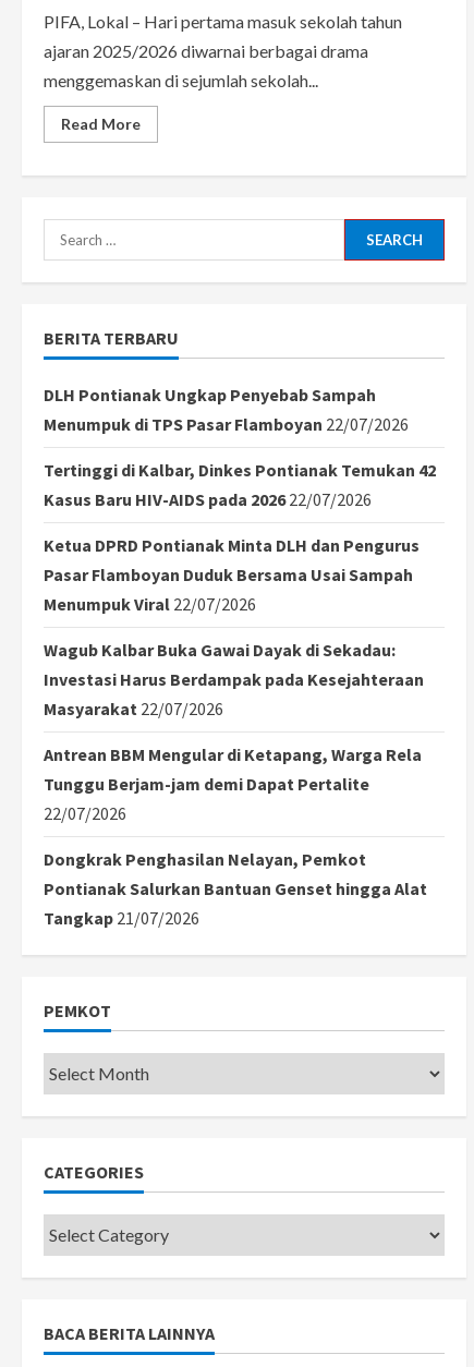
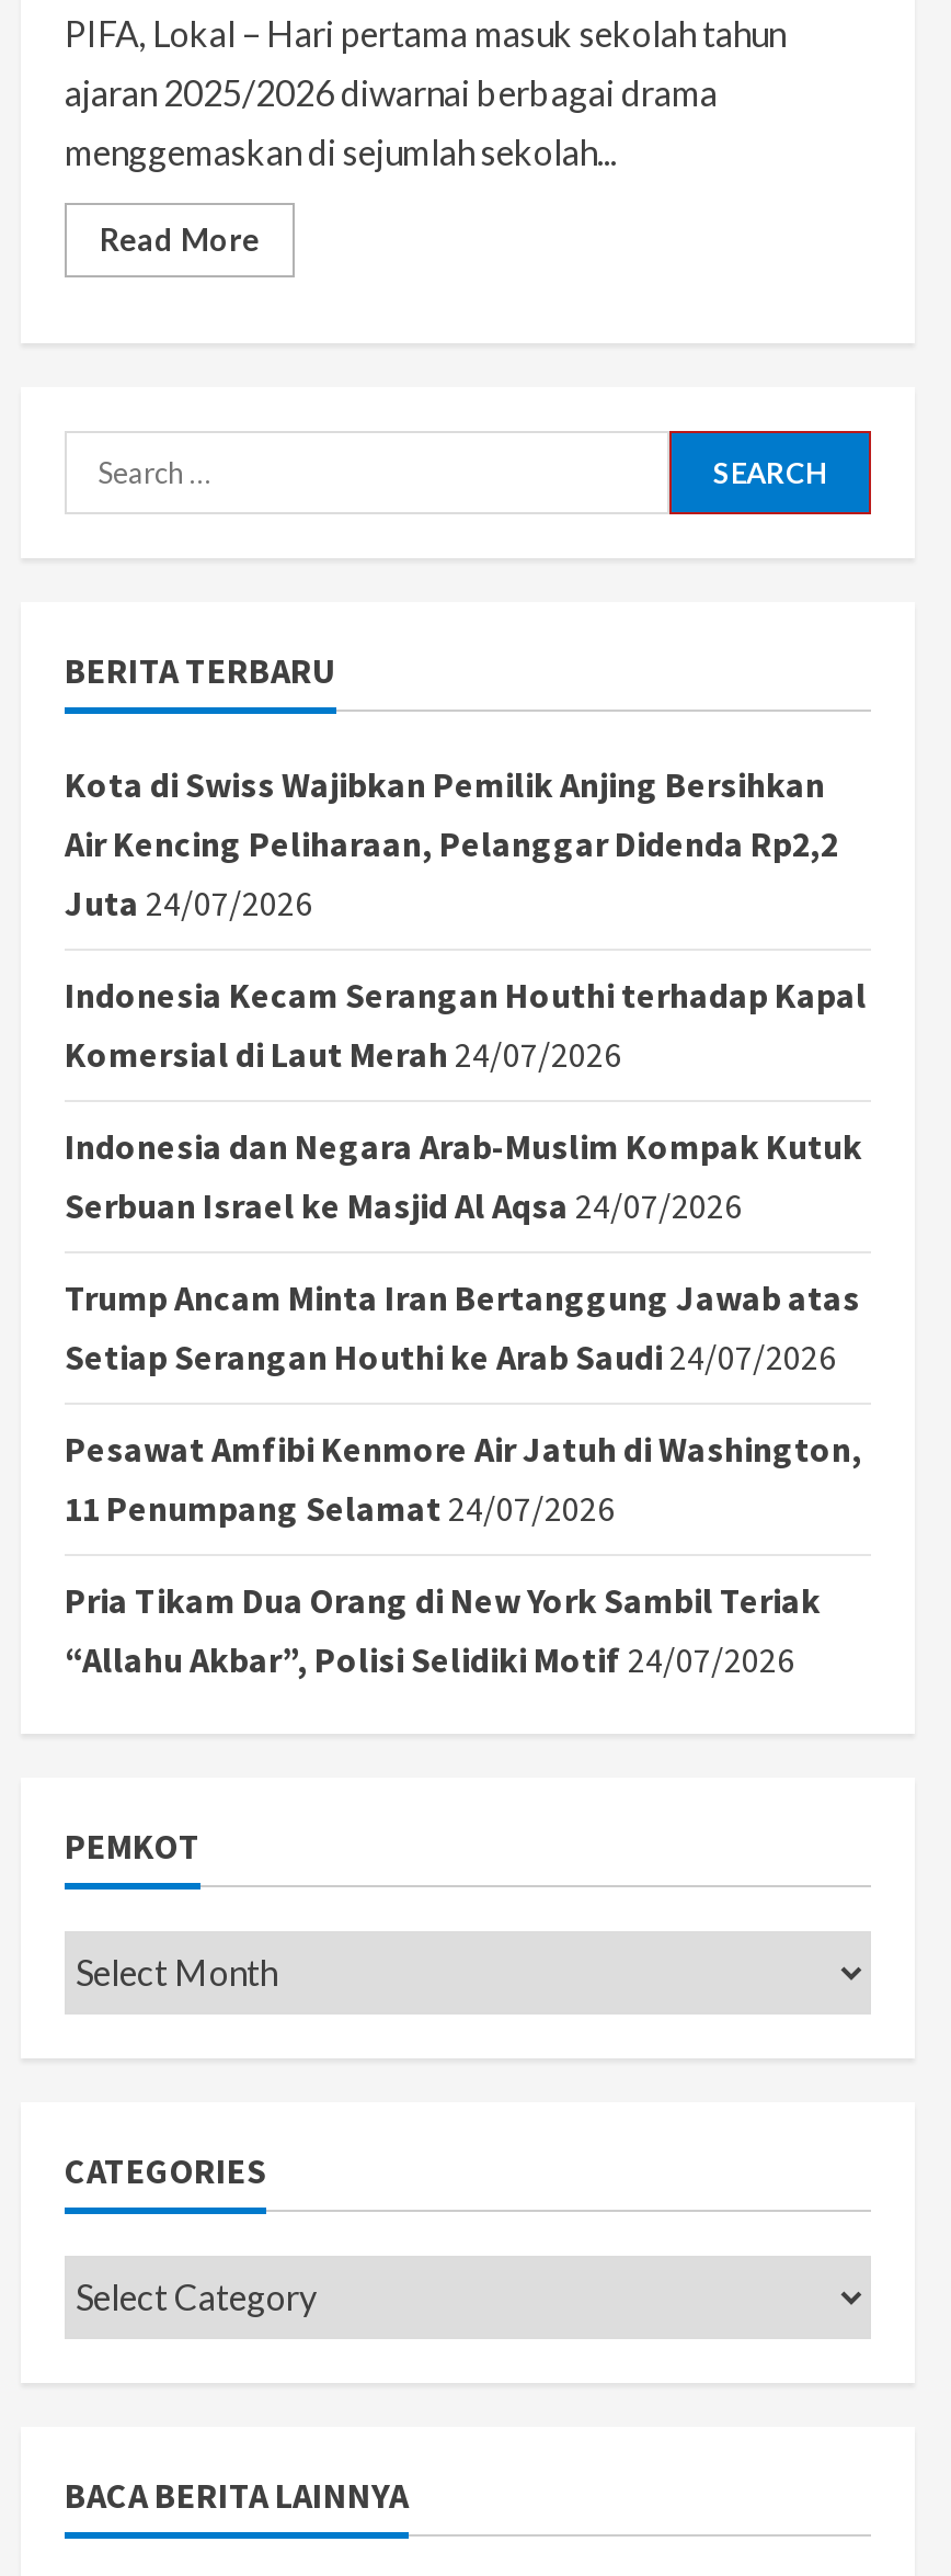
- DLH Pontianak Ungkap Penyebab Sampah
- Menumpuk di TPS Pasar Flamboyan 22/07/2026
+ Kota di Swiss Wajibkan Pemilik Anjing Bersihkan
+ Air Kencing Peliharaan, Pelanggar Didenda Rp2,2
+ Juta 24/07/2026

- Tertinggi di Kalbar, Dinkes Pontianak Temukan 42
- Kasus Baru HIV-AIDS pada 2026 22/07/2026
+ Indonesia Kecam Serangan Houthi terhadap Kapal
+ Komersial di Laut Merah 24/07/2026

- Ketua DPRD Pontianak Minta DLH dan Pengurus
- Pasar Flamboyan Duduk Bersama Usai Sampah
- Menumpuk Viral 22/07/2026
+ Indonesia dan Negara Arab-Muslim Kompak Kutuk
+ Serbuan Israel ke Masjid Al Aqsa 24/07/2026

- Wagub Kalbar Buka Gawai Dayak di Sekadau:
- Investasi Harus Berdampak pada Kesejahteraan
- Masyarakat 22/07/2026
+ Trump Ancam Minta Iran Bertanggung Jawab atas
+ Setiap Serangan Houthi ke Arab Saudi 24/07/2026

- Antrean BBM Mengular di Ketapang, Warga Rela
- Tunggu Berjam-jam demi Dapat Pertalite
- 22/07/2026
+ Pesawat Amfibi Kenmore Air Jatuh di Washington,
+ 11 Penumpang Selamat 24/07/2026

- Dongkrak Penghasilan Nelayan, Pemkot
- Pontianak Salurkan Bantuan Genset hingga Alat
- Tangkap 21/07/2026
+ Pria Tikam Dua Orang di New York Sambil Teriak
+ “Allahu Akbar”, Polisi Selidiki Motif 24/07/2026
